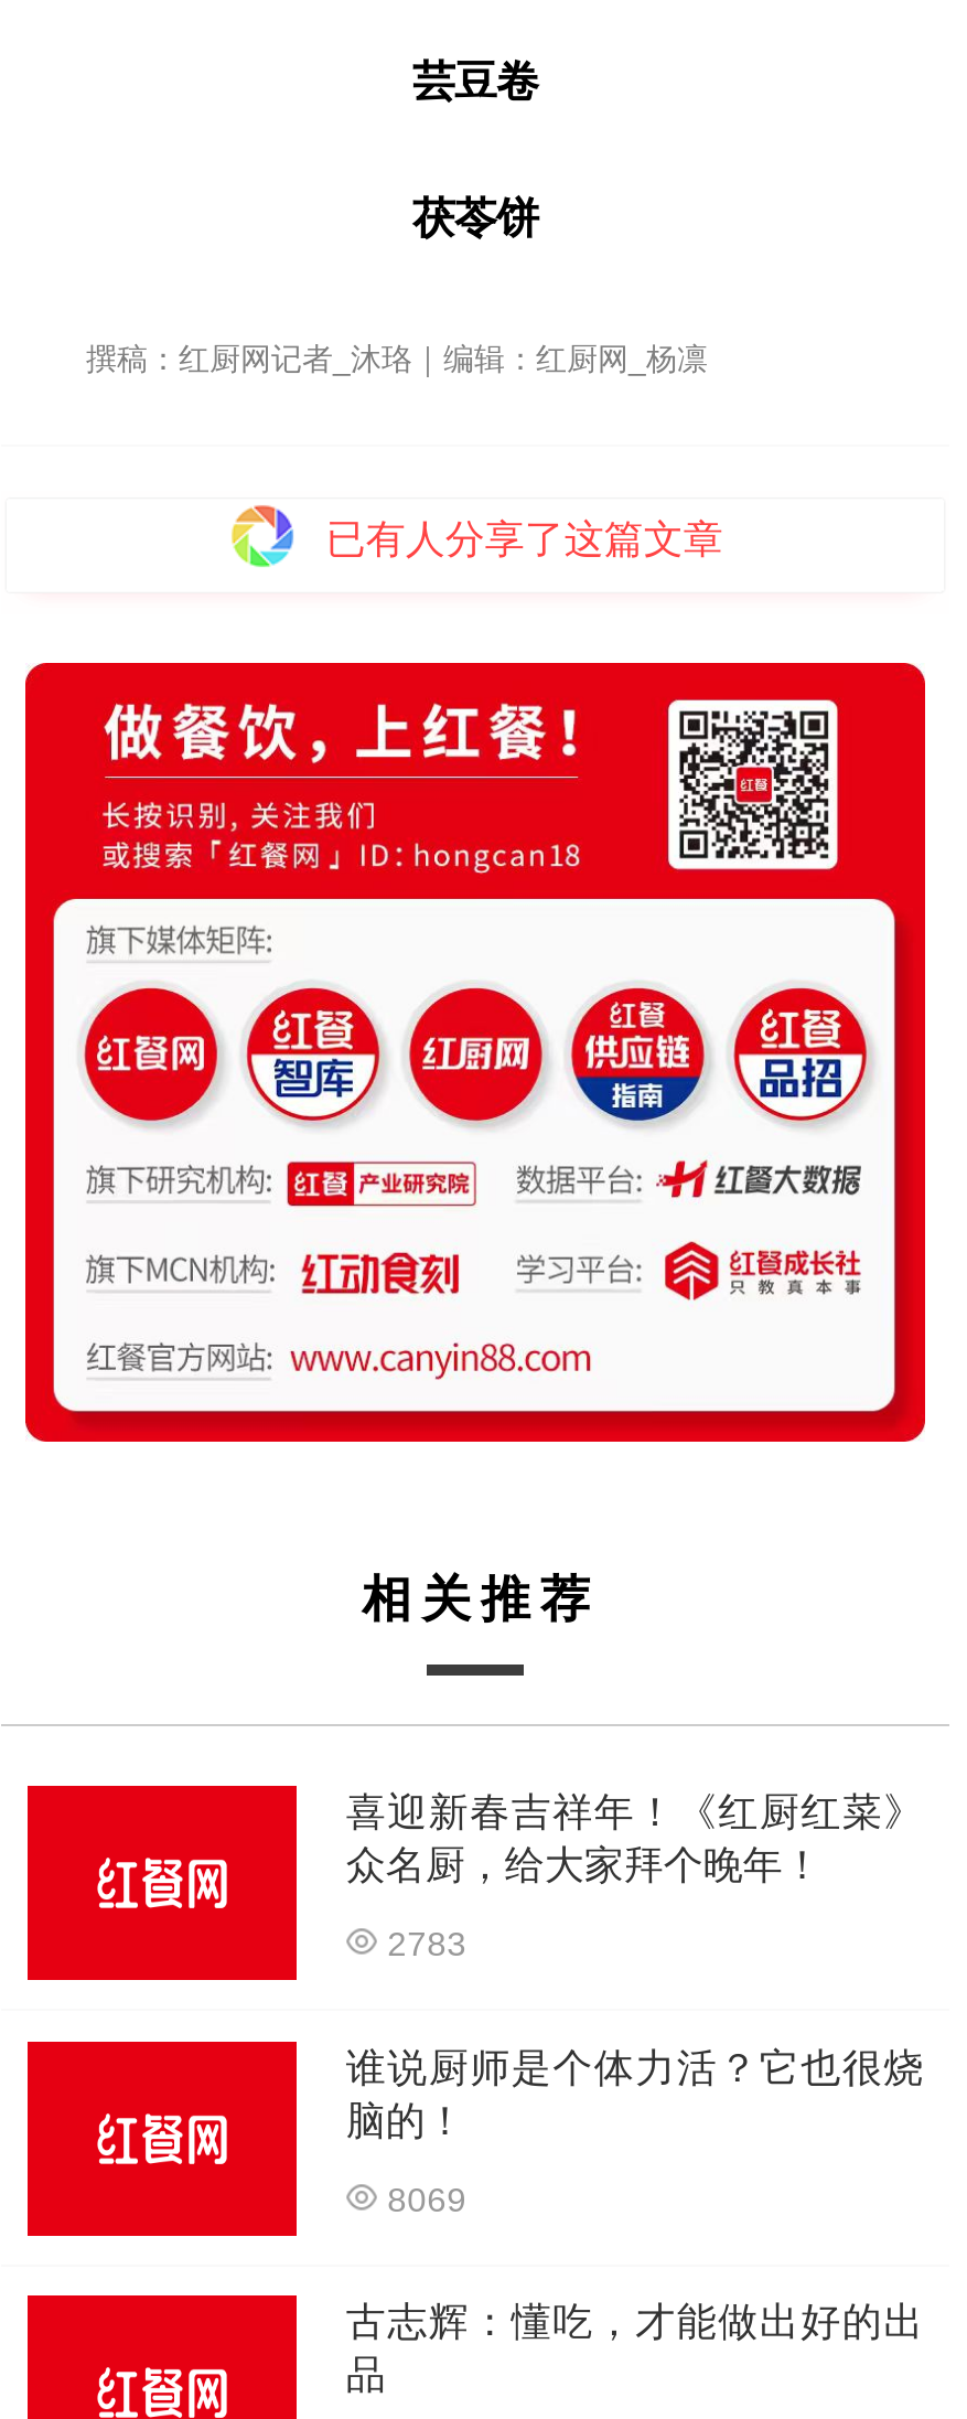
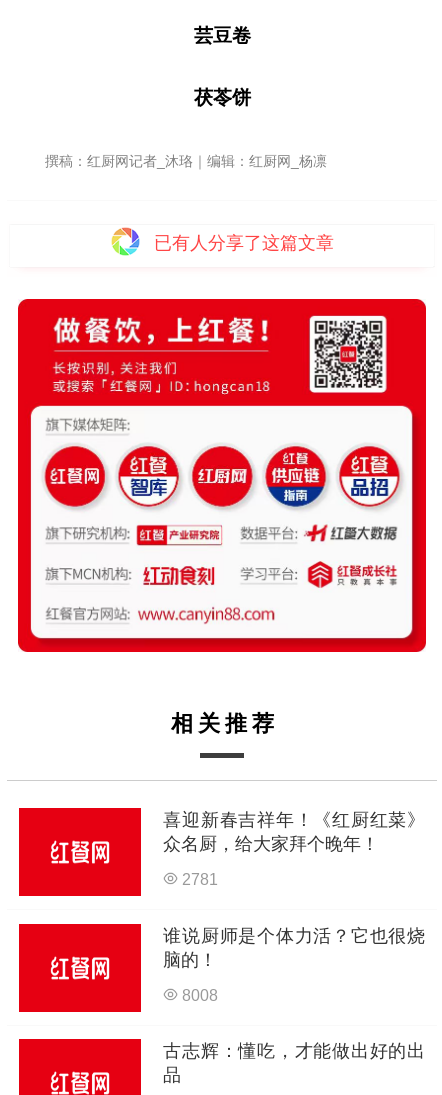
- 2783
+ 2781

- 8069
+ 8008
